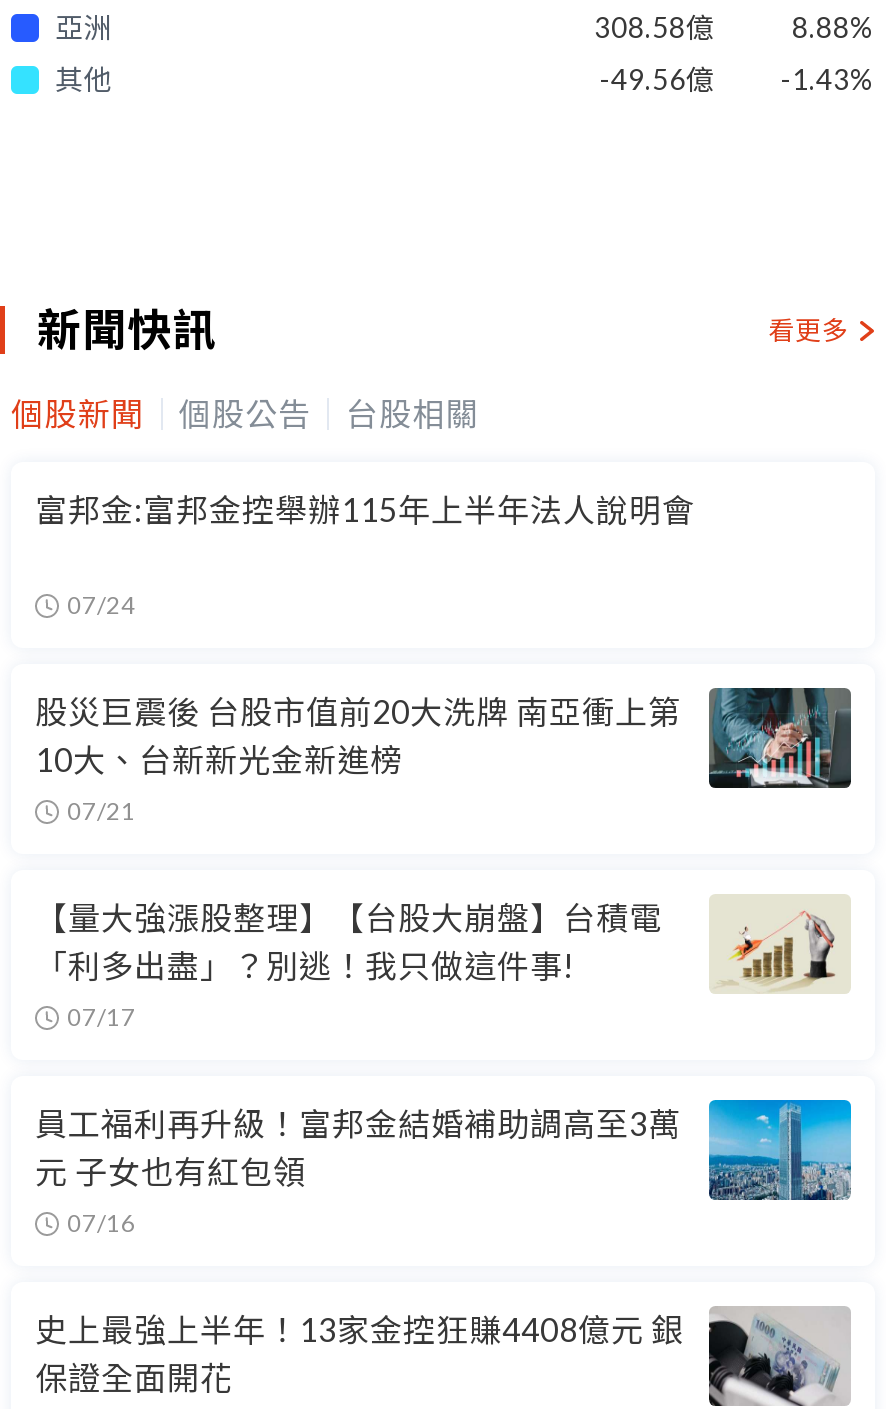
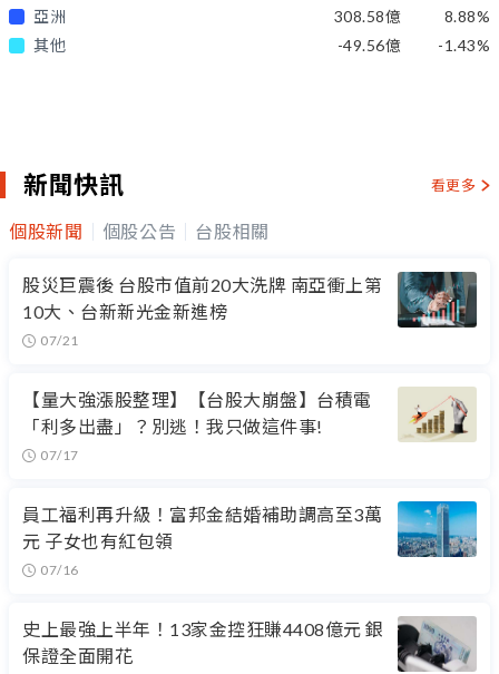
- 富邦金:富邦金控舉辦115年上半年法人說明會
- 07/24
